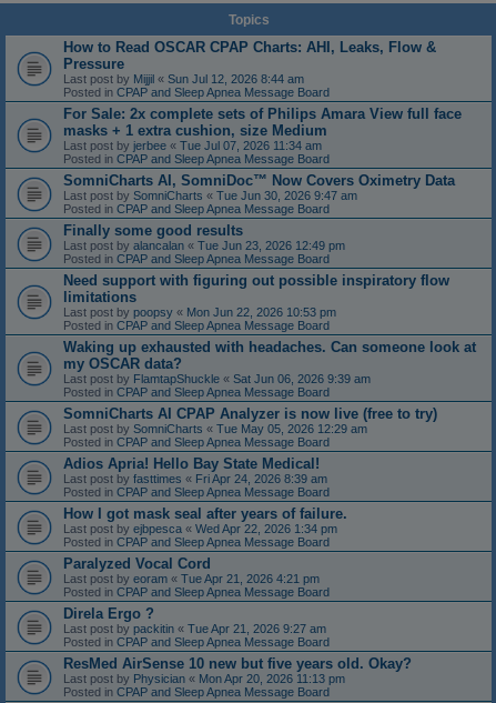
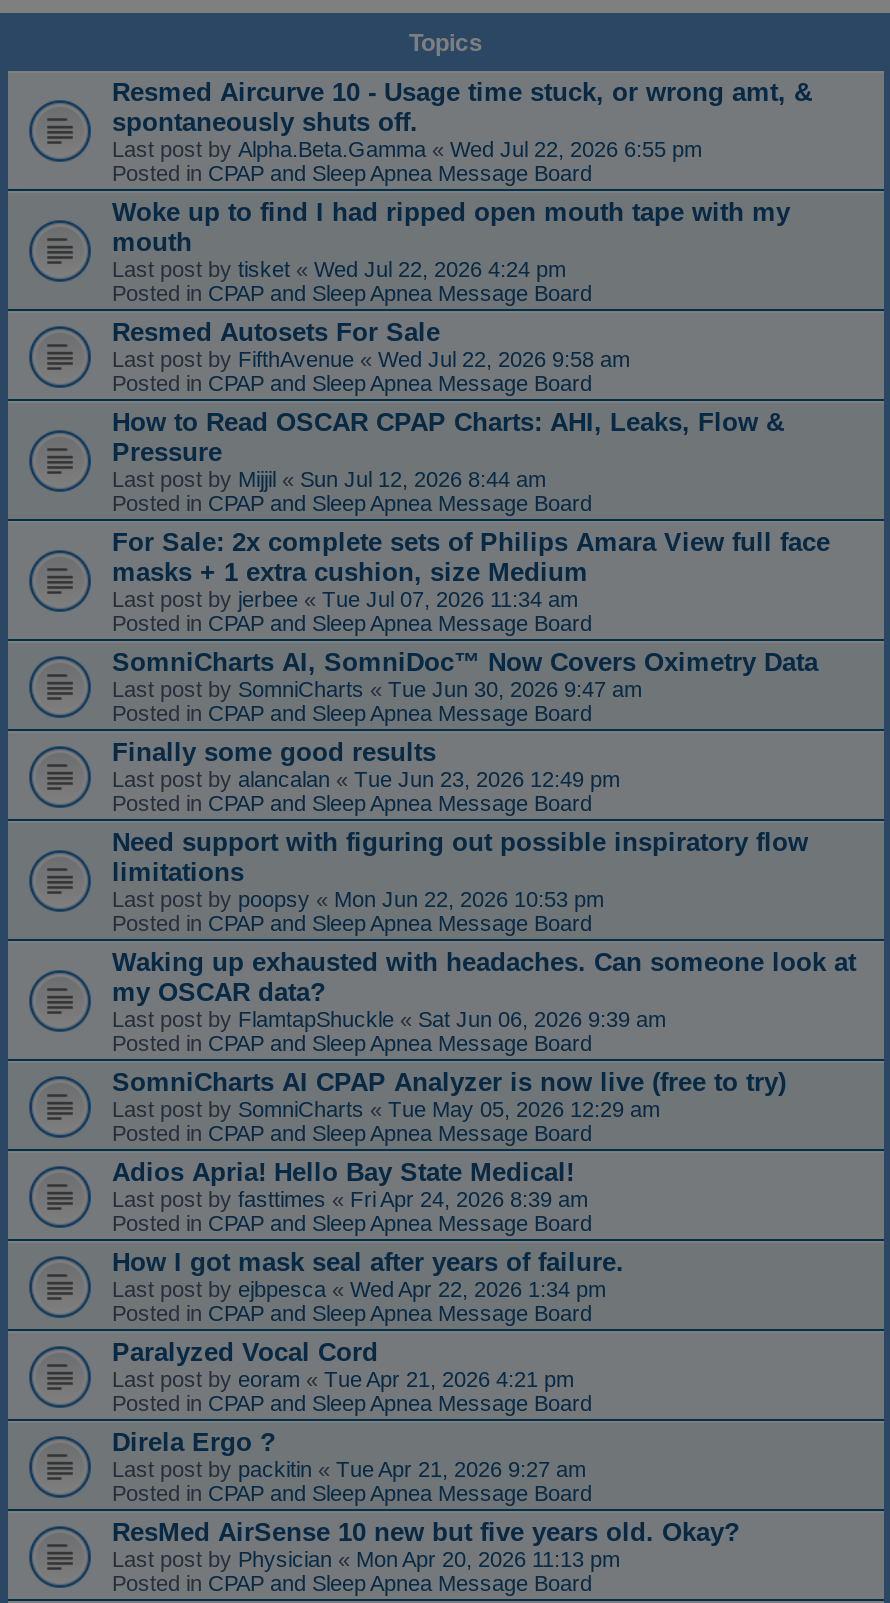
+ Resmed Aircurve 10 - Usage time stuck, or wrong amt, &
+ spontaneously shuts off.
+ Last post by Alpha.Beta.Gamma «Wed Jul 22, 2026 6:55 pm
+ Posted in CPAP and Sleep Apnea Message Board
+ Woke up to find I had ripped open mouth tape with my
+ mouth
+ Last post by tisket «Wed Jul 22, 2026 4:24 pm
+ Posted in CPAP and Sleep Apnea Message Board
+ Resmed Autosets For Sale
+ Last post by FifthAvenue «Wed Jul 22, 2026 9:58 am
+ Posted in CPAP and Sleep Apnea Message Board
